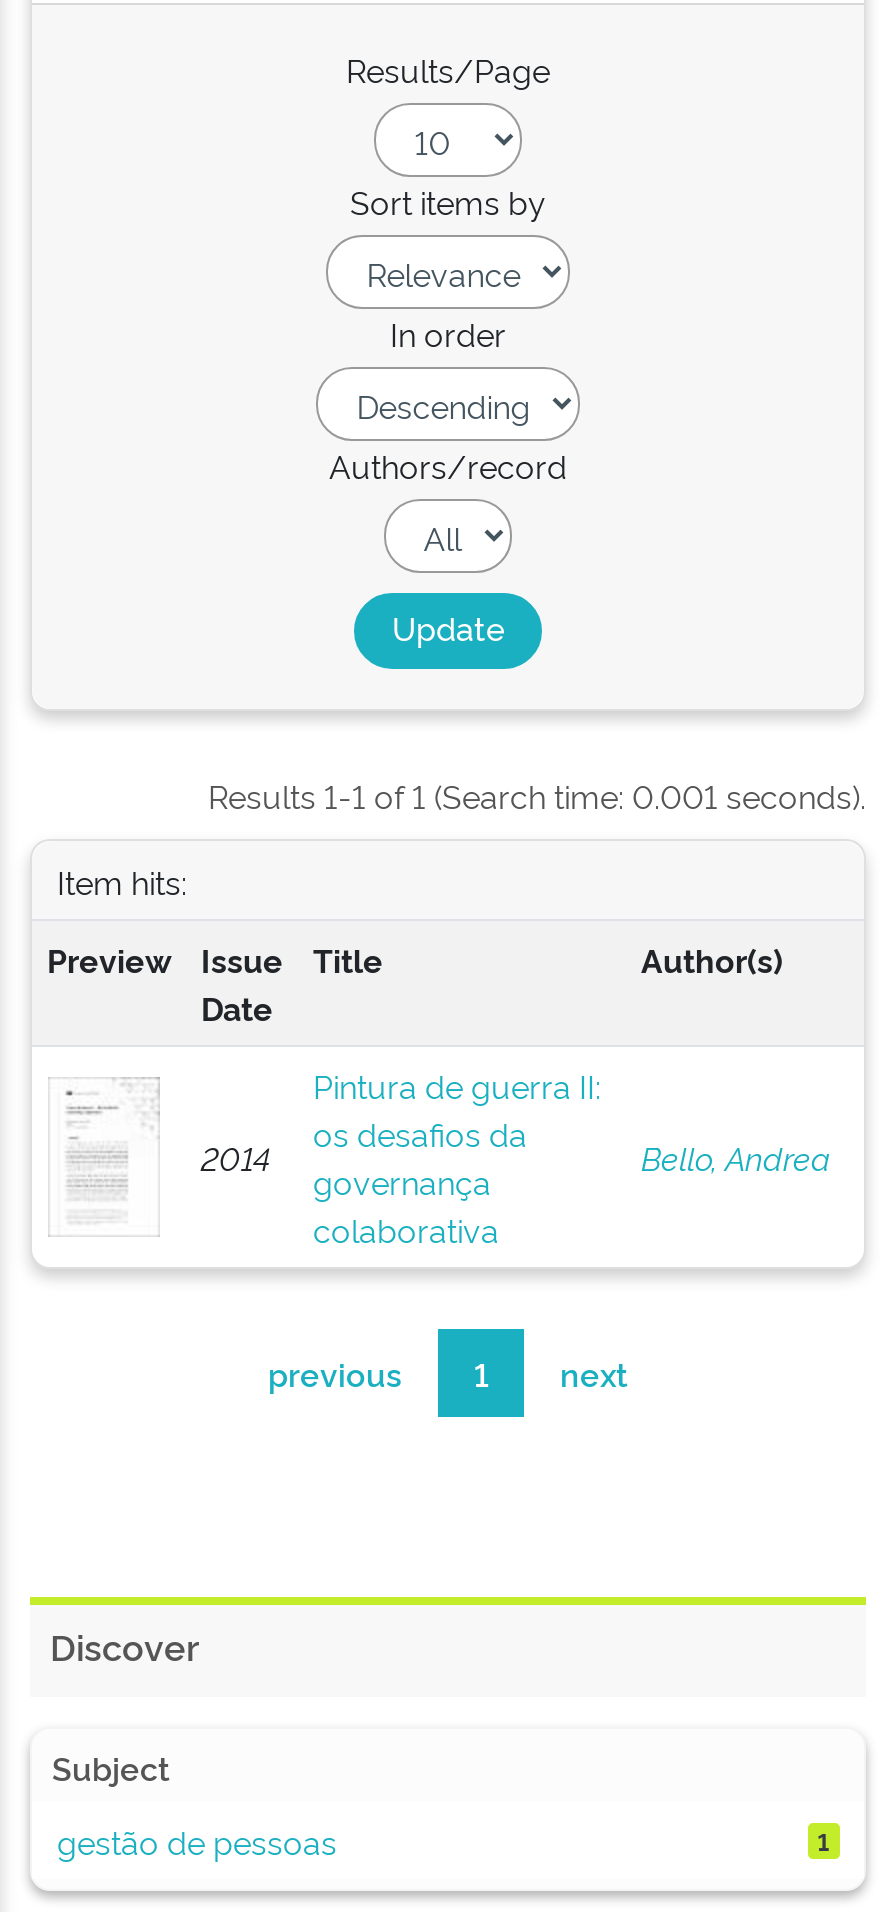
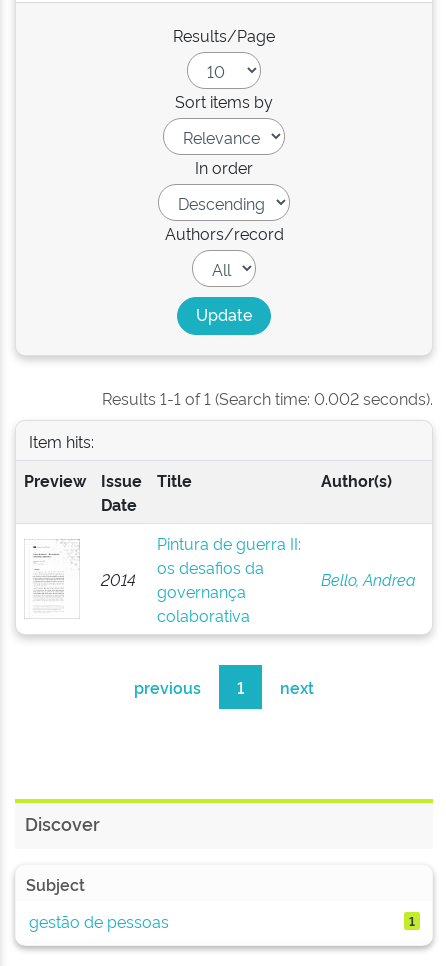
- Results 1-1 of 1 (Search time: 0.001 seconds).
+ Results 1-1 of 1 (Search time: 0.002 seconds).
